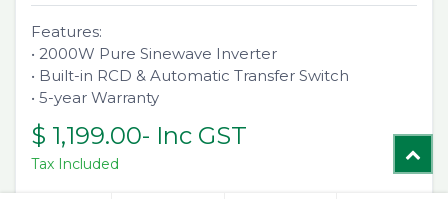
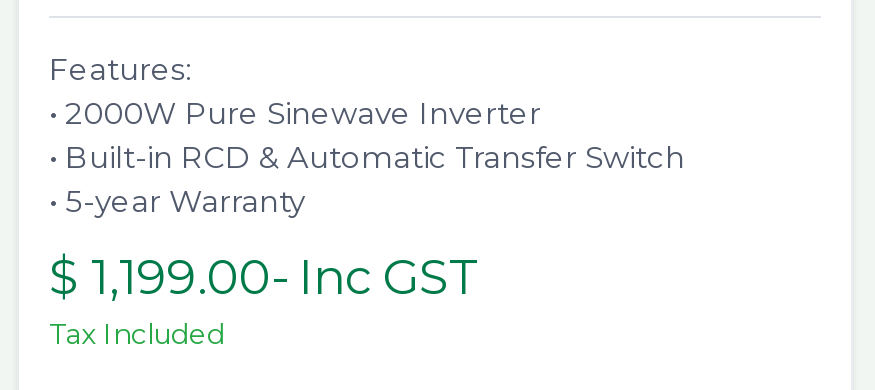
- [image]
